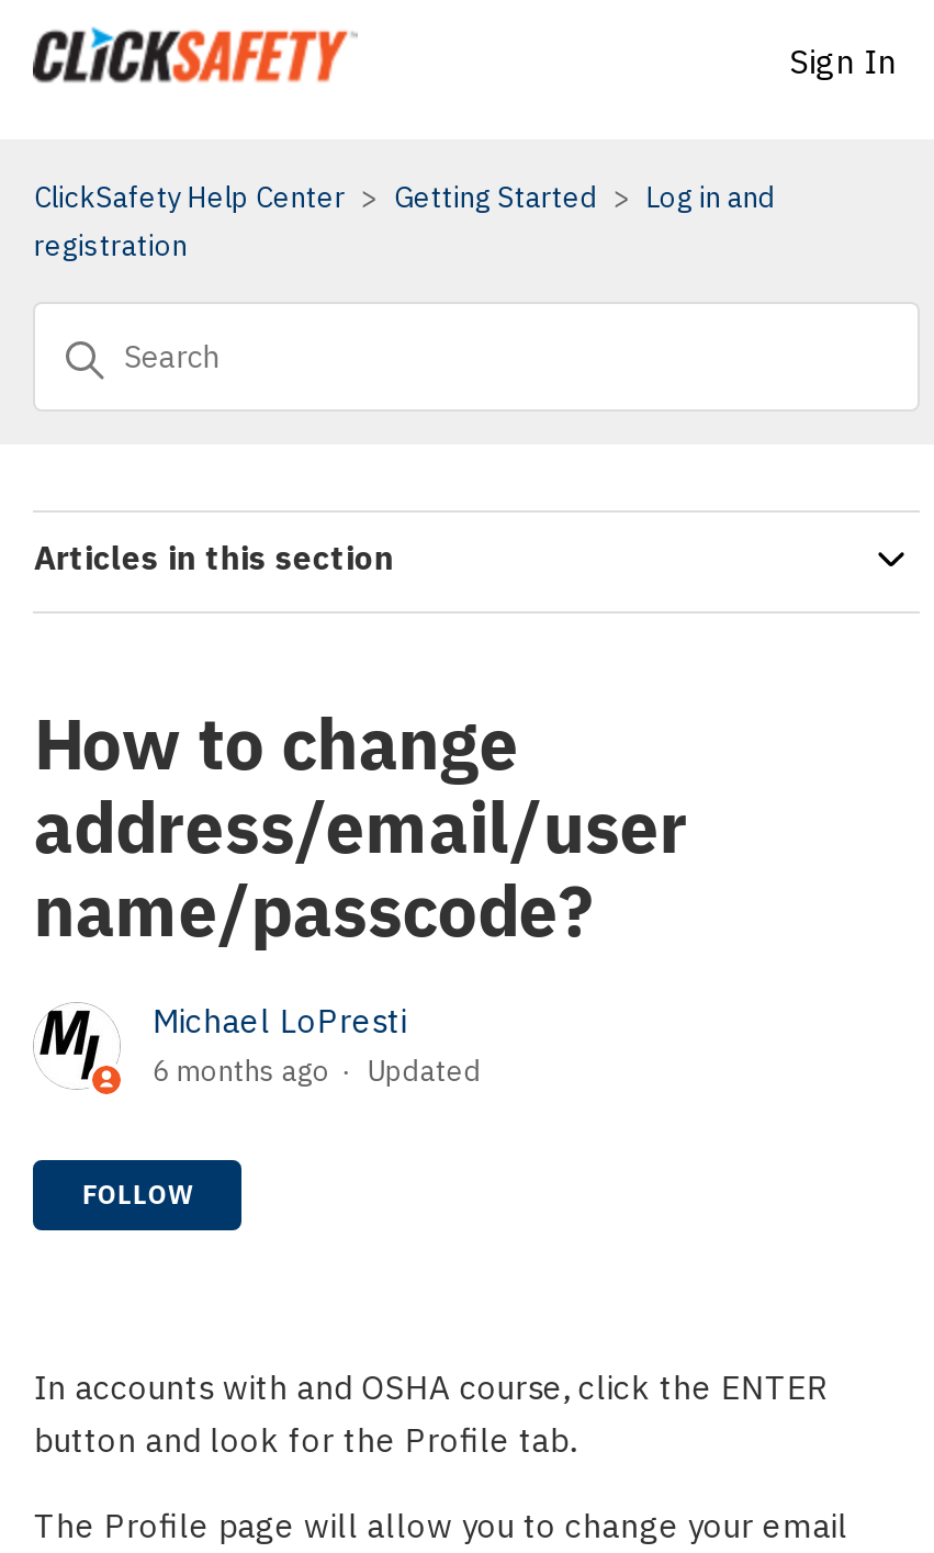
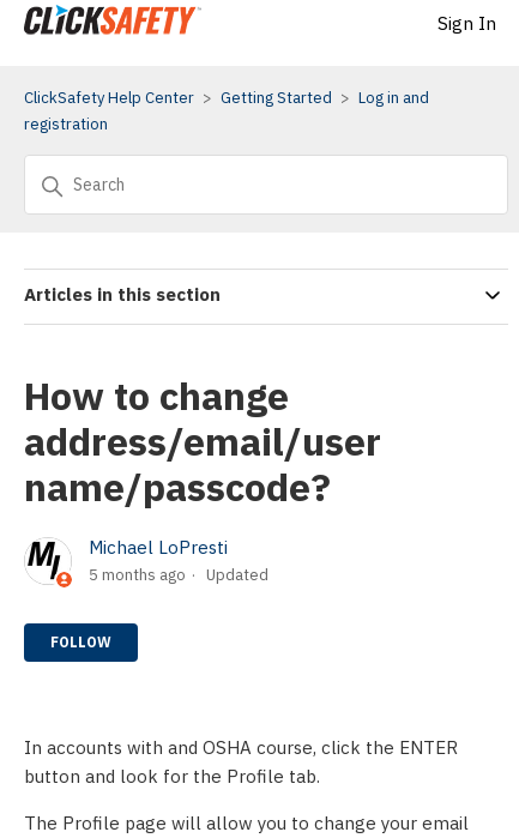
- 6 months ago Updated
+ 5 months ago Updated
